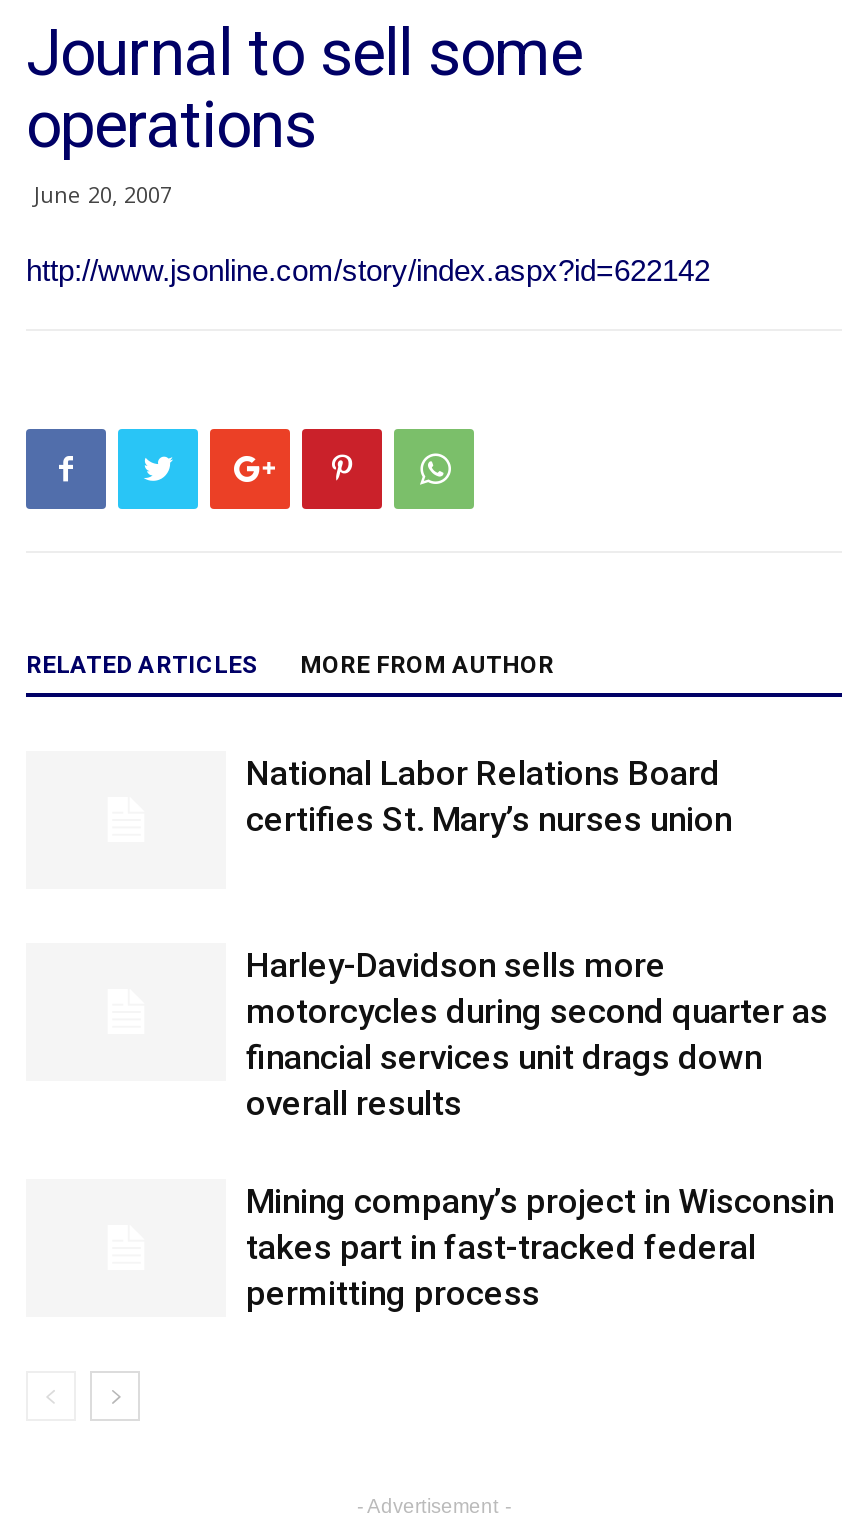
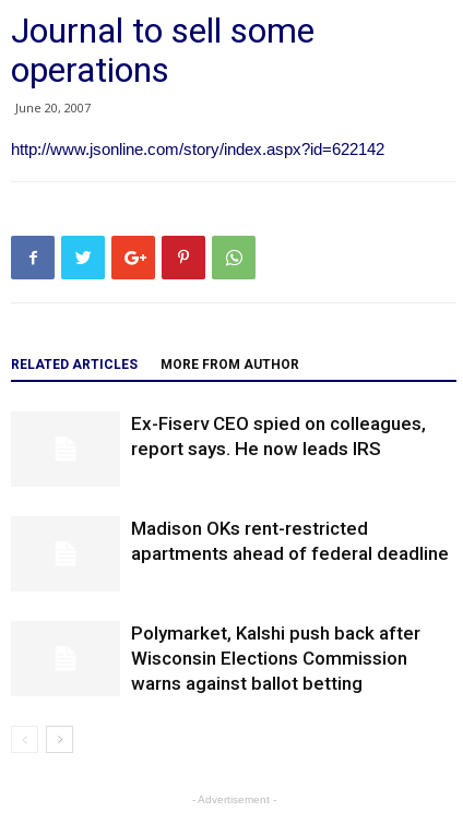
- National Labor Relations Board
- certifies St. Mary’s nurses union
+ Ex-Fiserv CEO spied on colleagues,
+ report says. He now leads IRS

- Harley-Davidson sells more
- motorcycles during second quarter as
- financial services unit drags down
- overall results
+ Madison OKs rent-restricted
+ apartments ahead of federal deadline

- Mining company’s project in Wisconsin
- takes part in fast-tracked federal
- permitting process
+ Polymarket, Kalshi push back after
+ Wisconsin Elections Commission
+ warns against ballot betting
